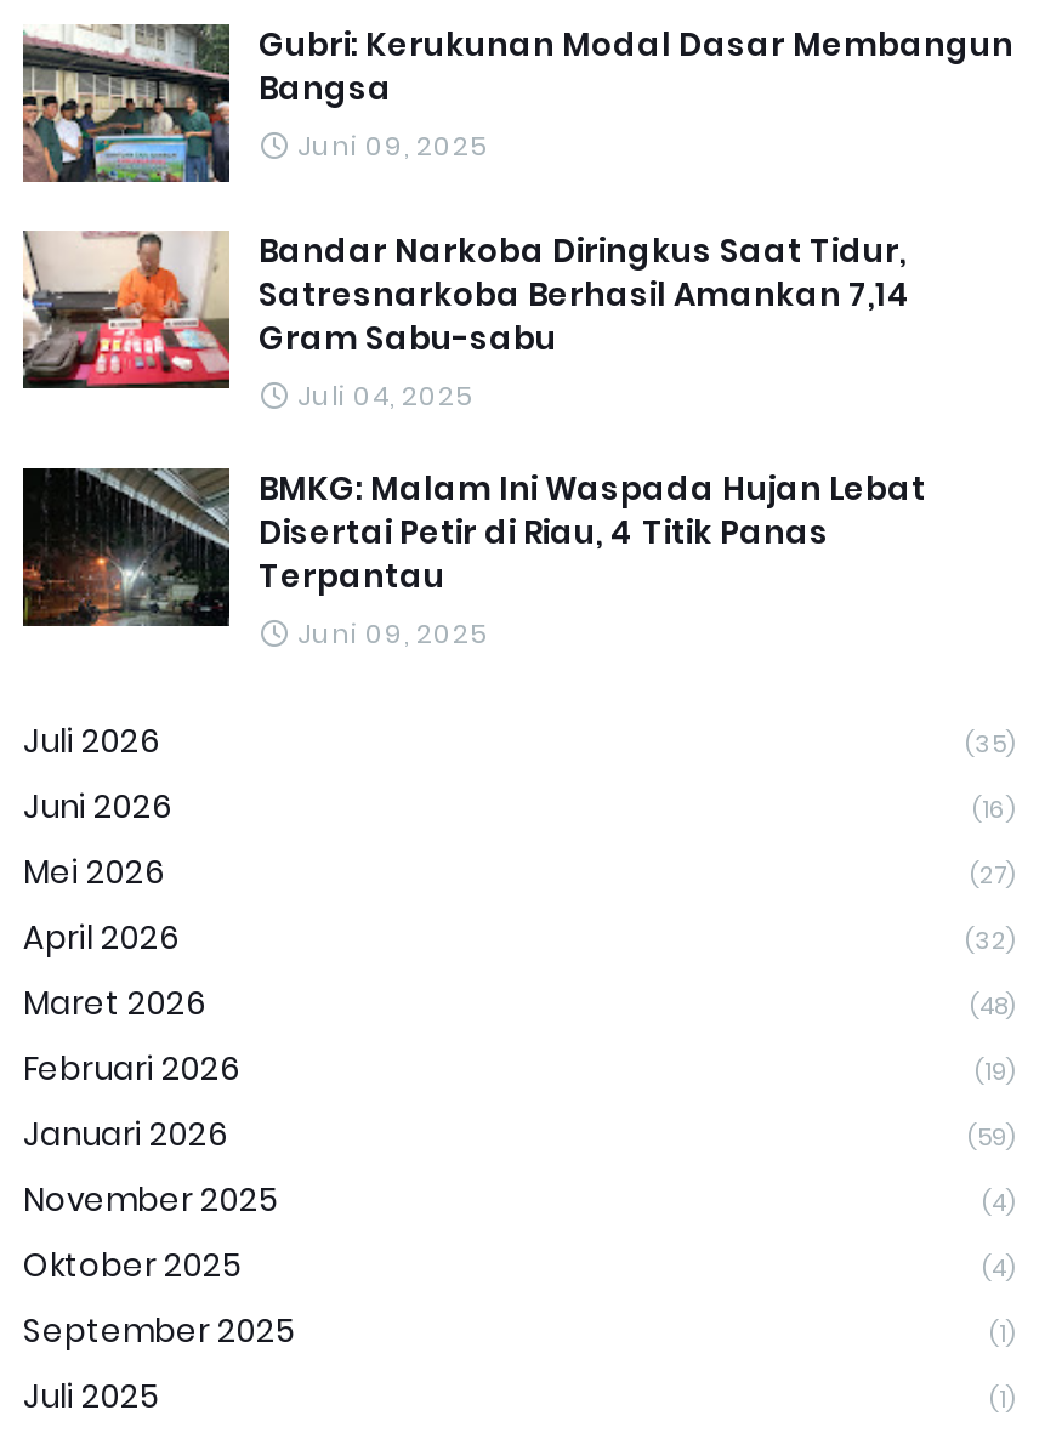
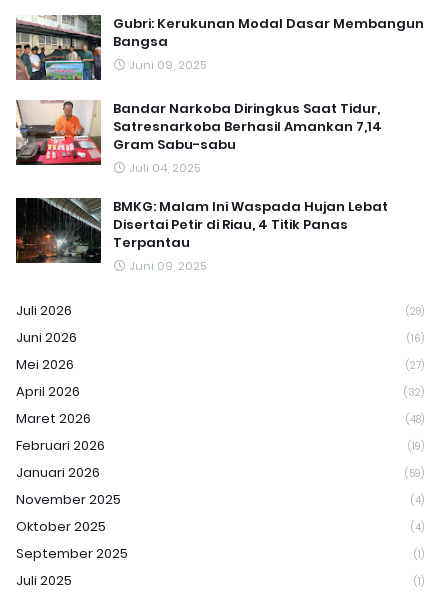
- (35)
+ (28)
